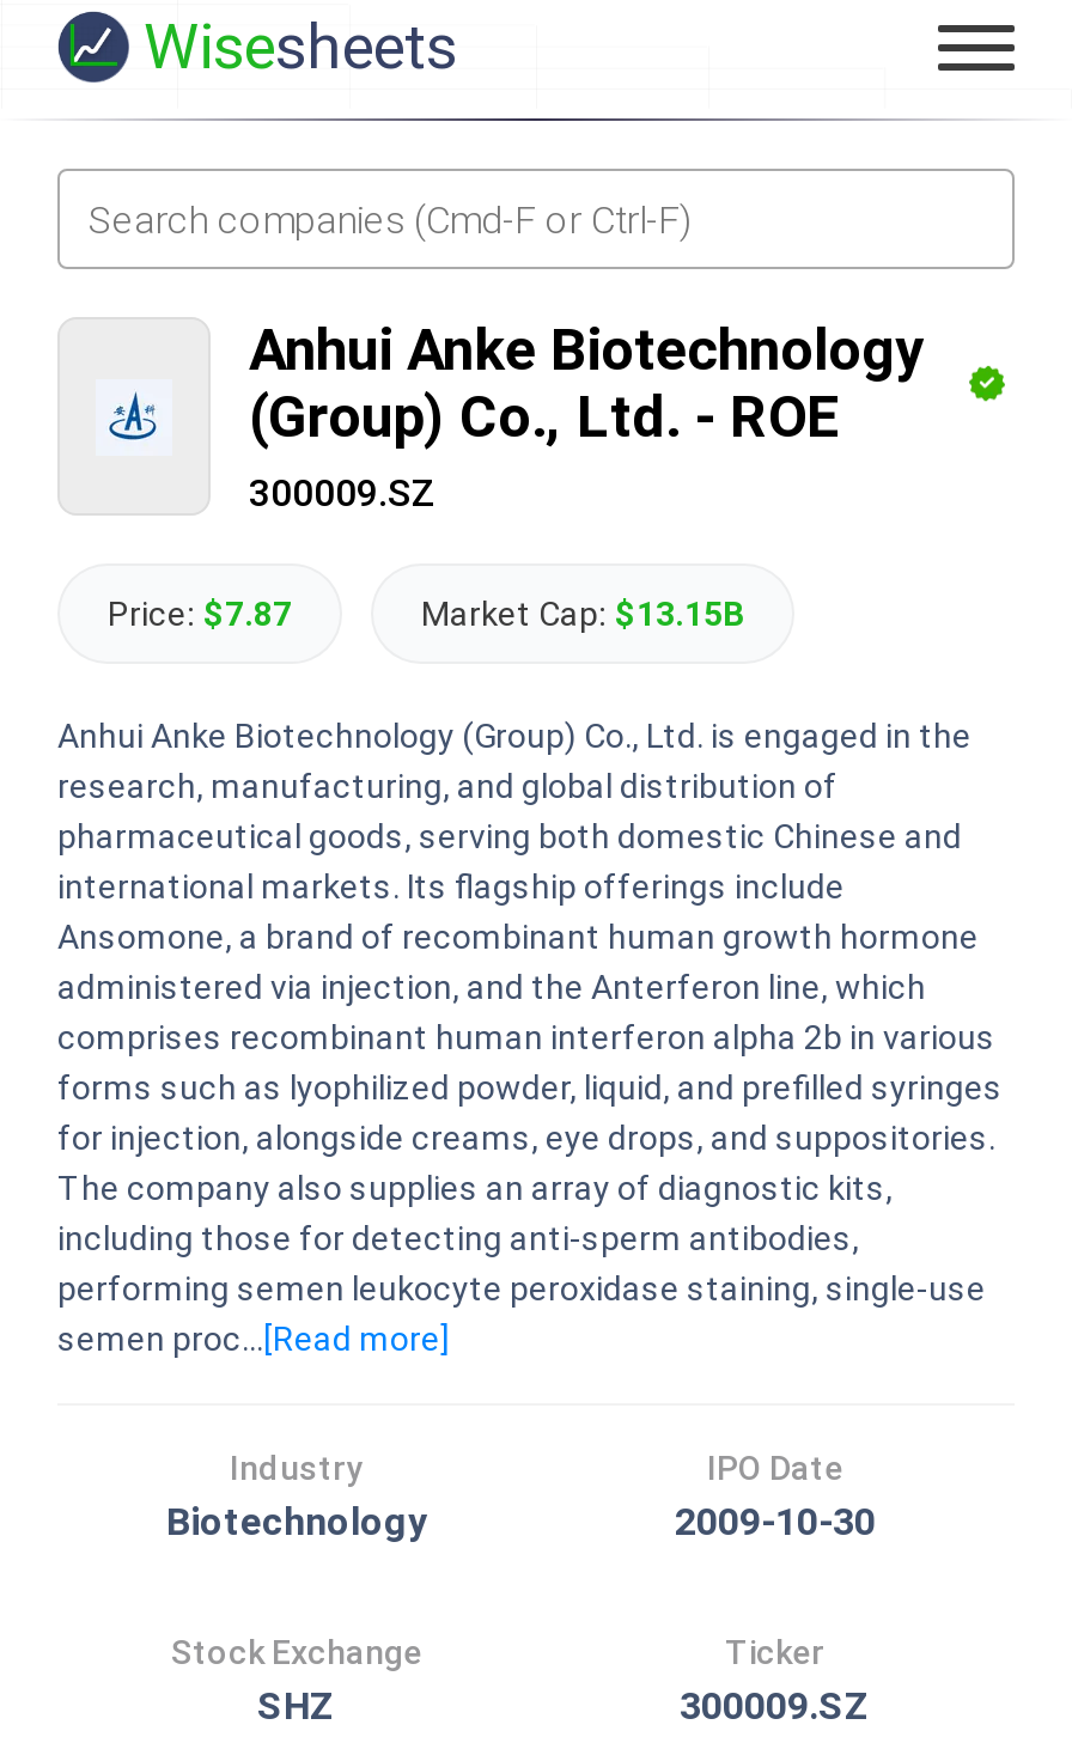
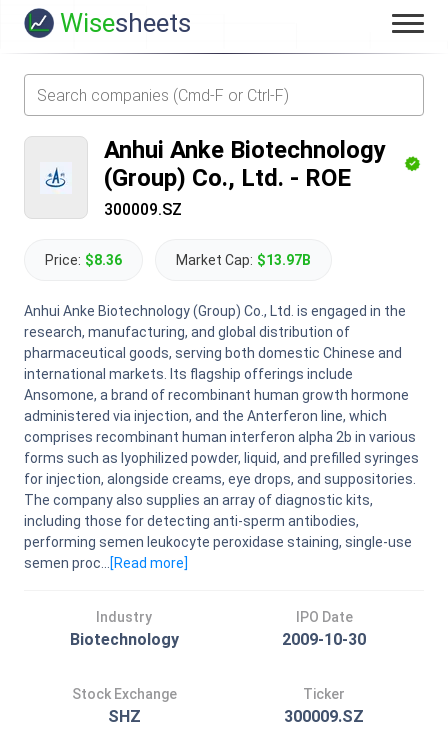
- Price: $7.87
+ Price: $8.36

- Market Cap: $13.15B
+ Market Cap: $13.97B
